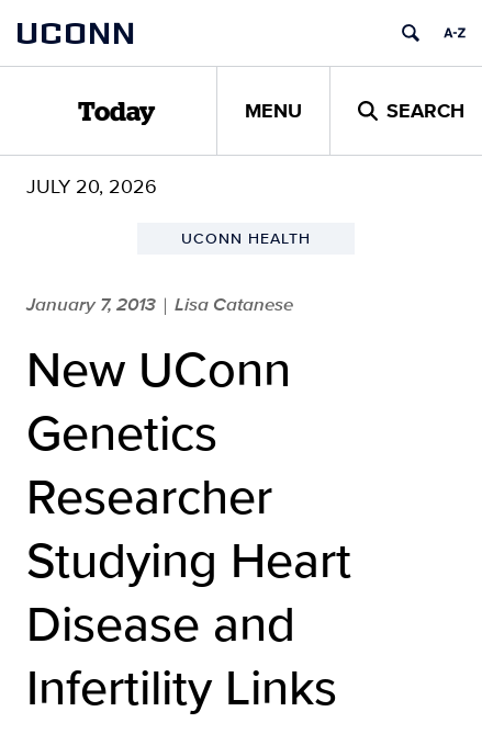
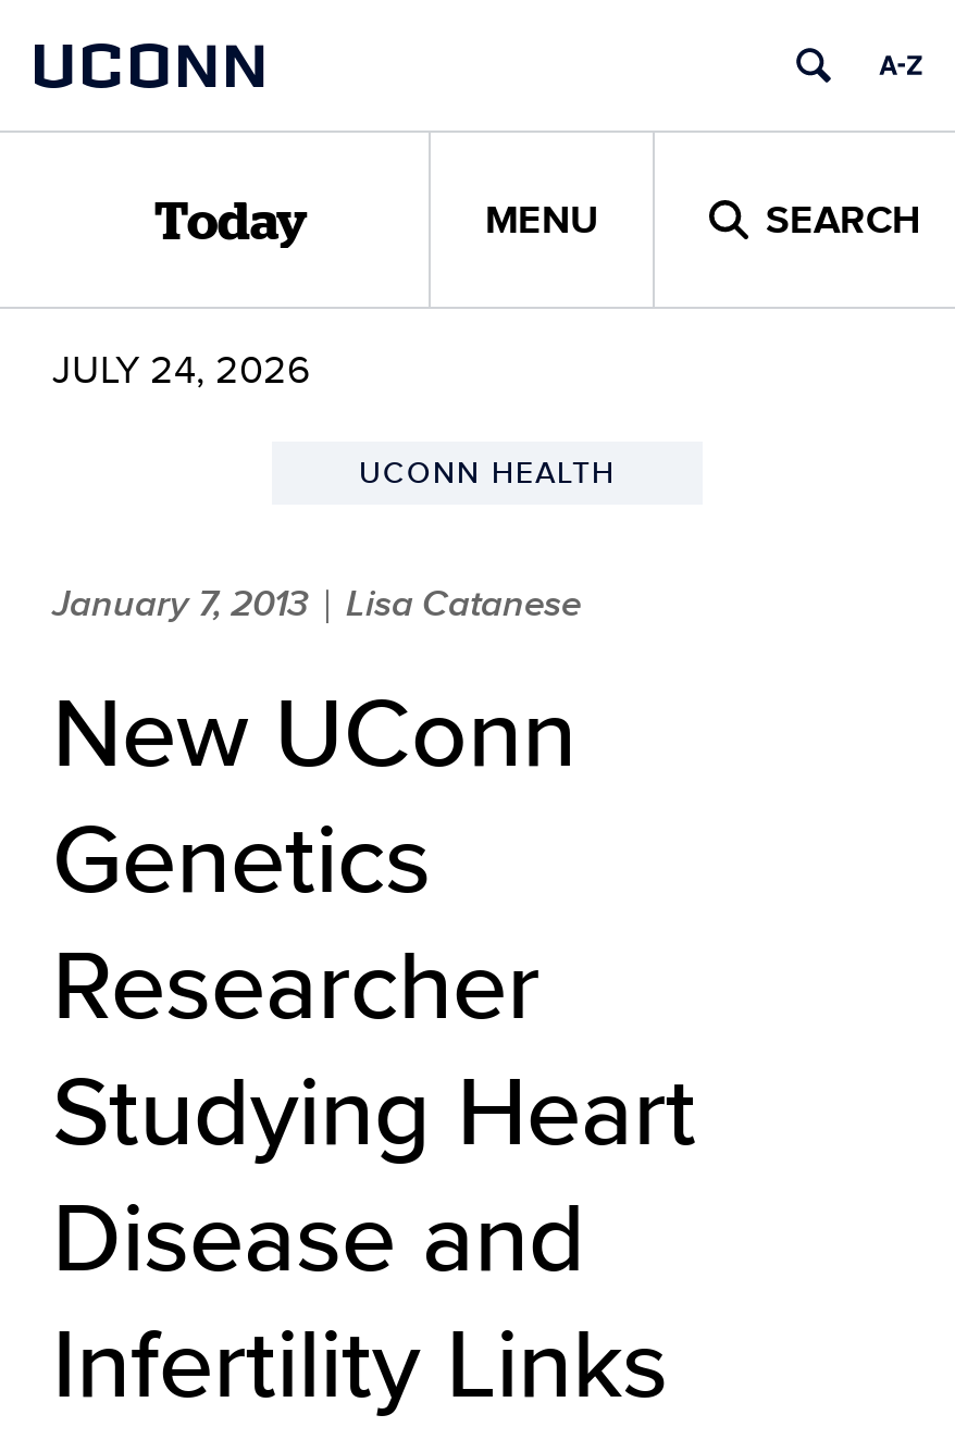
- JULY 20, 2026
+ JULY 24, 2026
